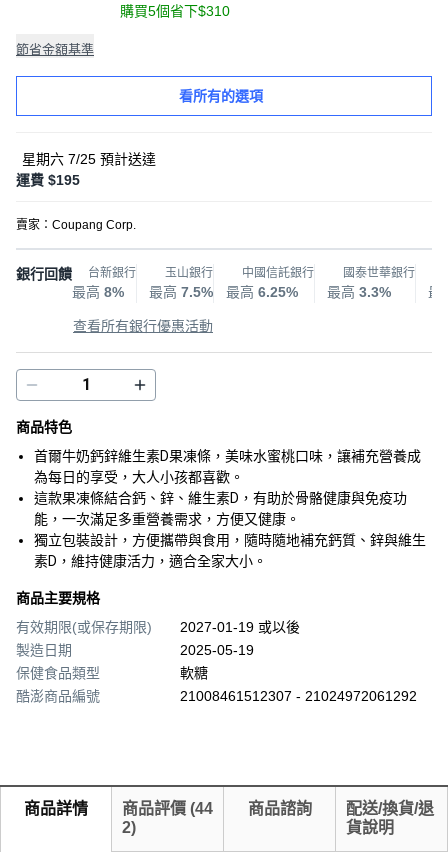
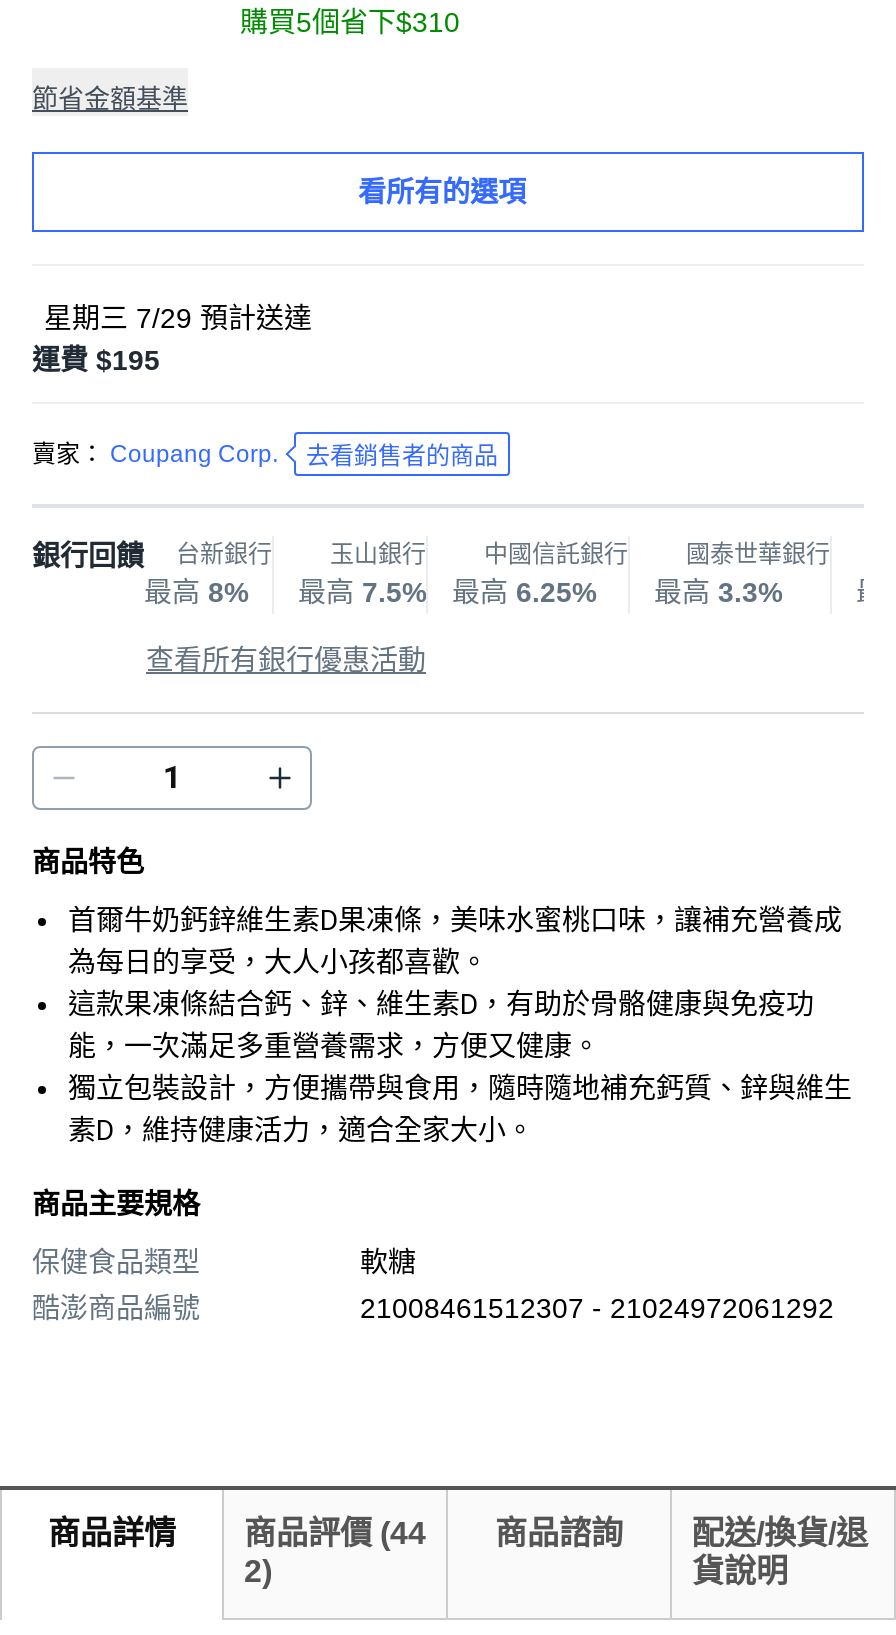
- 星期六 7/25預計送達
+ 星期三 7/29預計送達

- 賣家：Coupang Corp.
+ 賣家： Coupang Corp.
+ 去看銷售者的商品

- 有效期限(或保存期限)
- 2027-01-19 或以後
- 製造日期
- 2025-05-19
